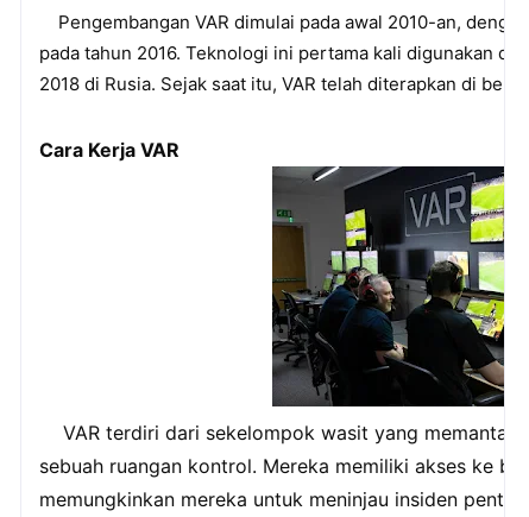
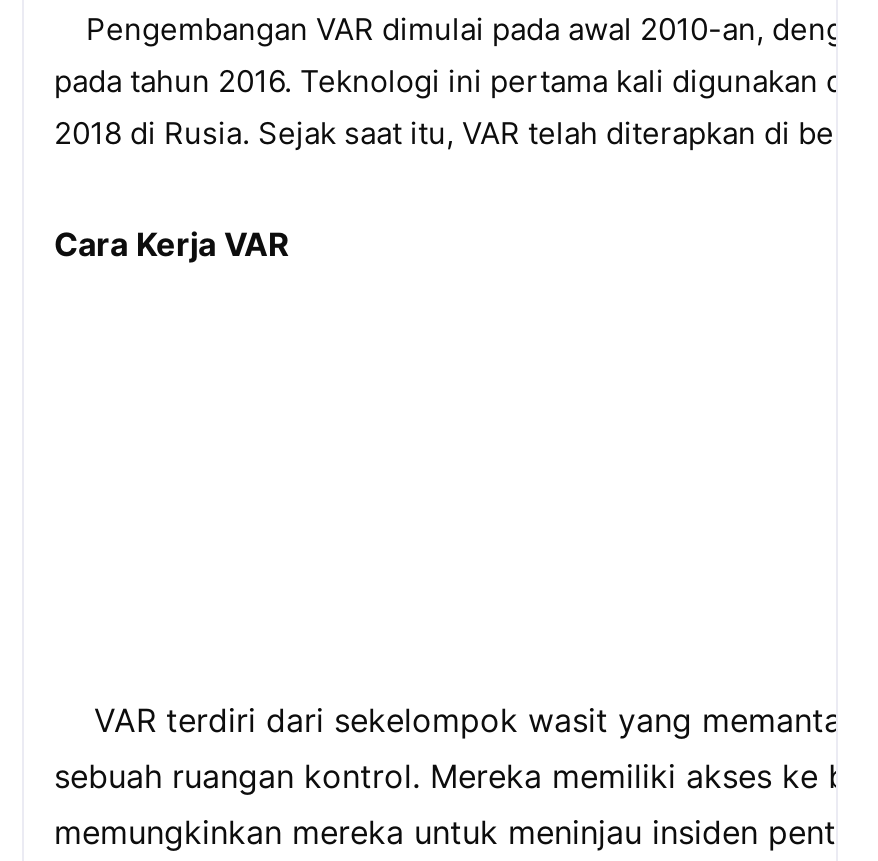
- [image]
